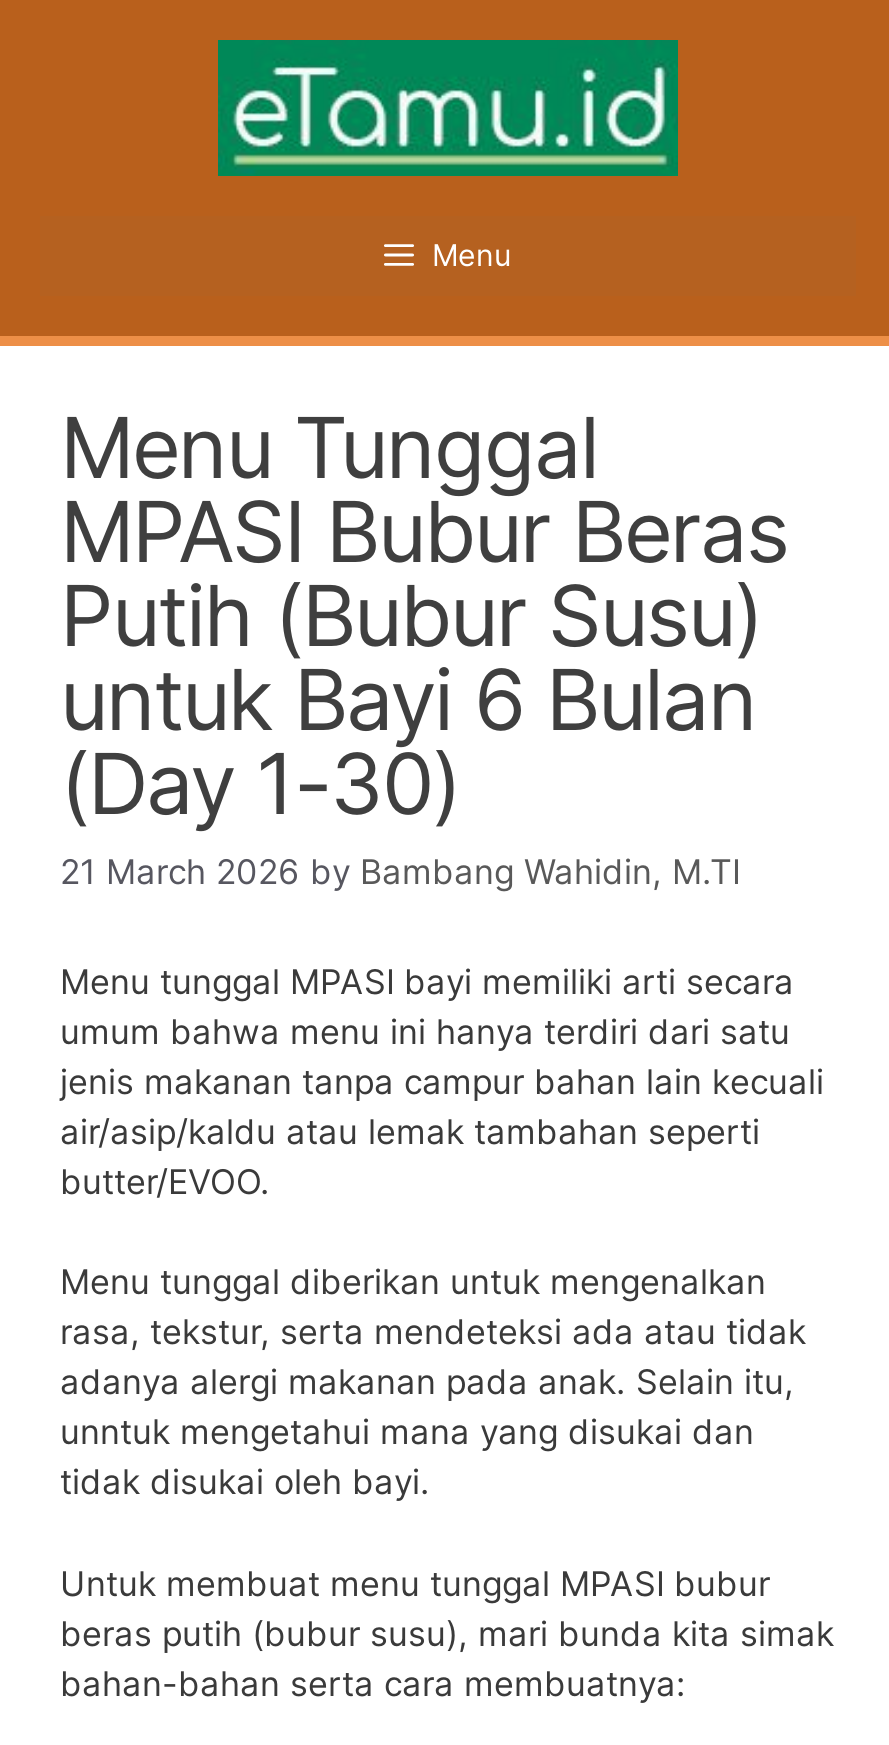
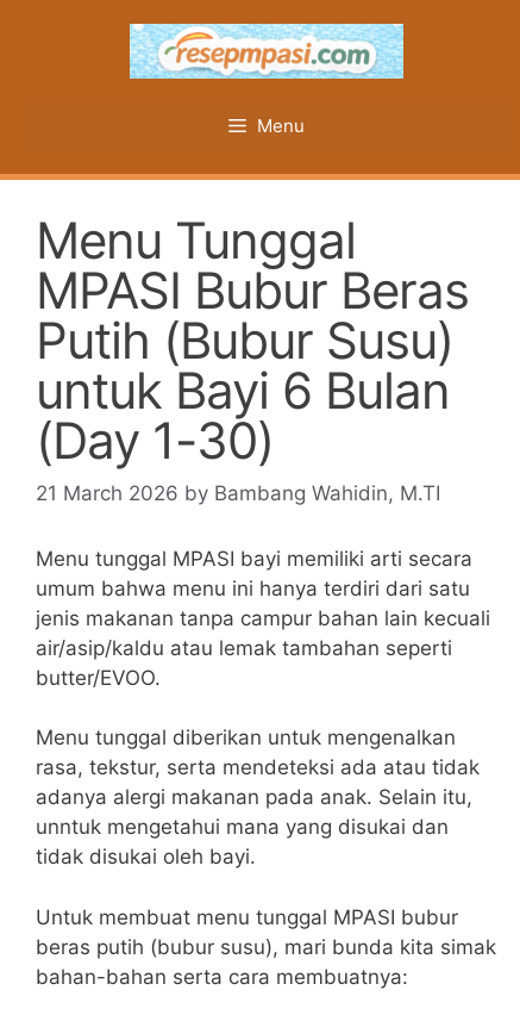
- [image]
+ [image]
